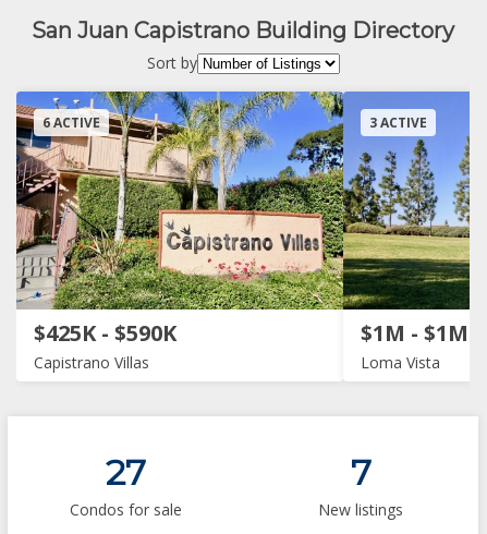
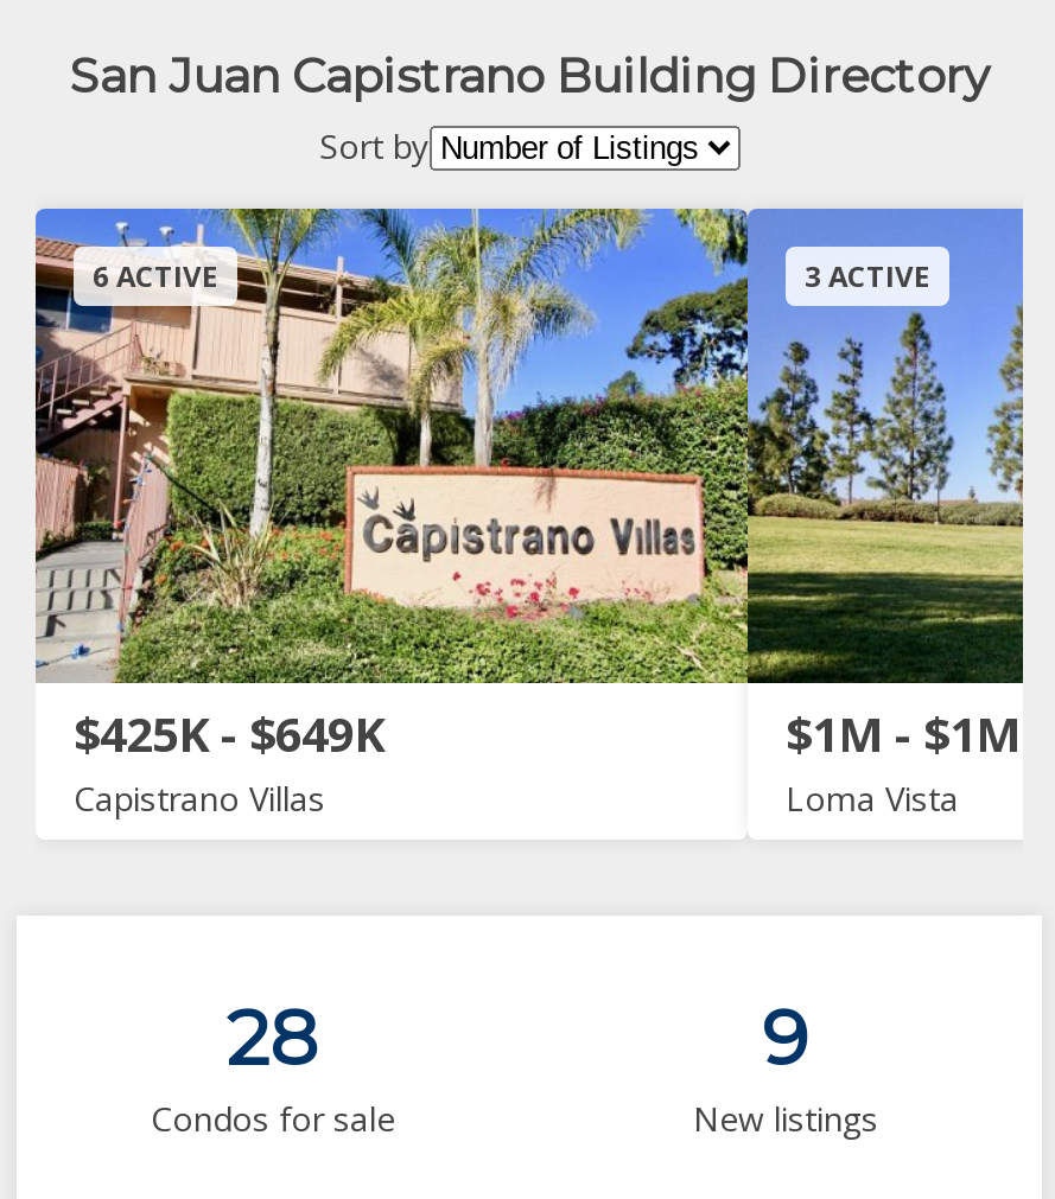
- $425K - $590K
+ $425K - $649K

- 27
+ 28

- 7
+ 9
